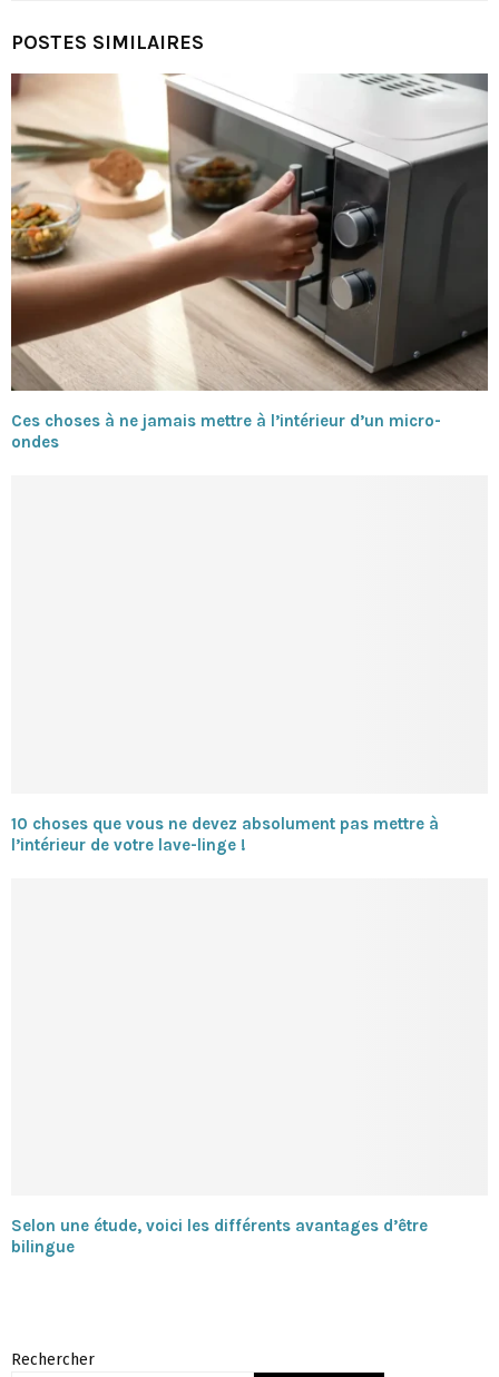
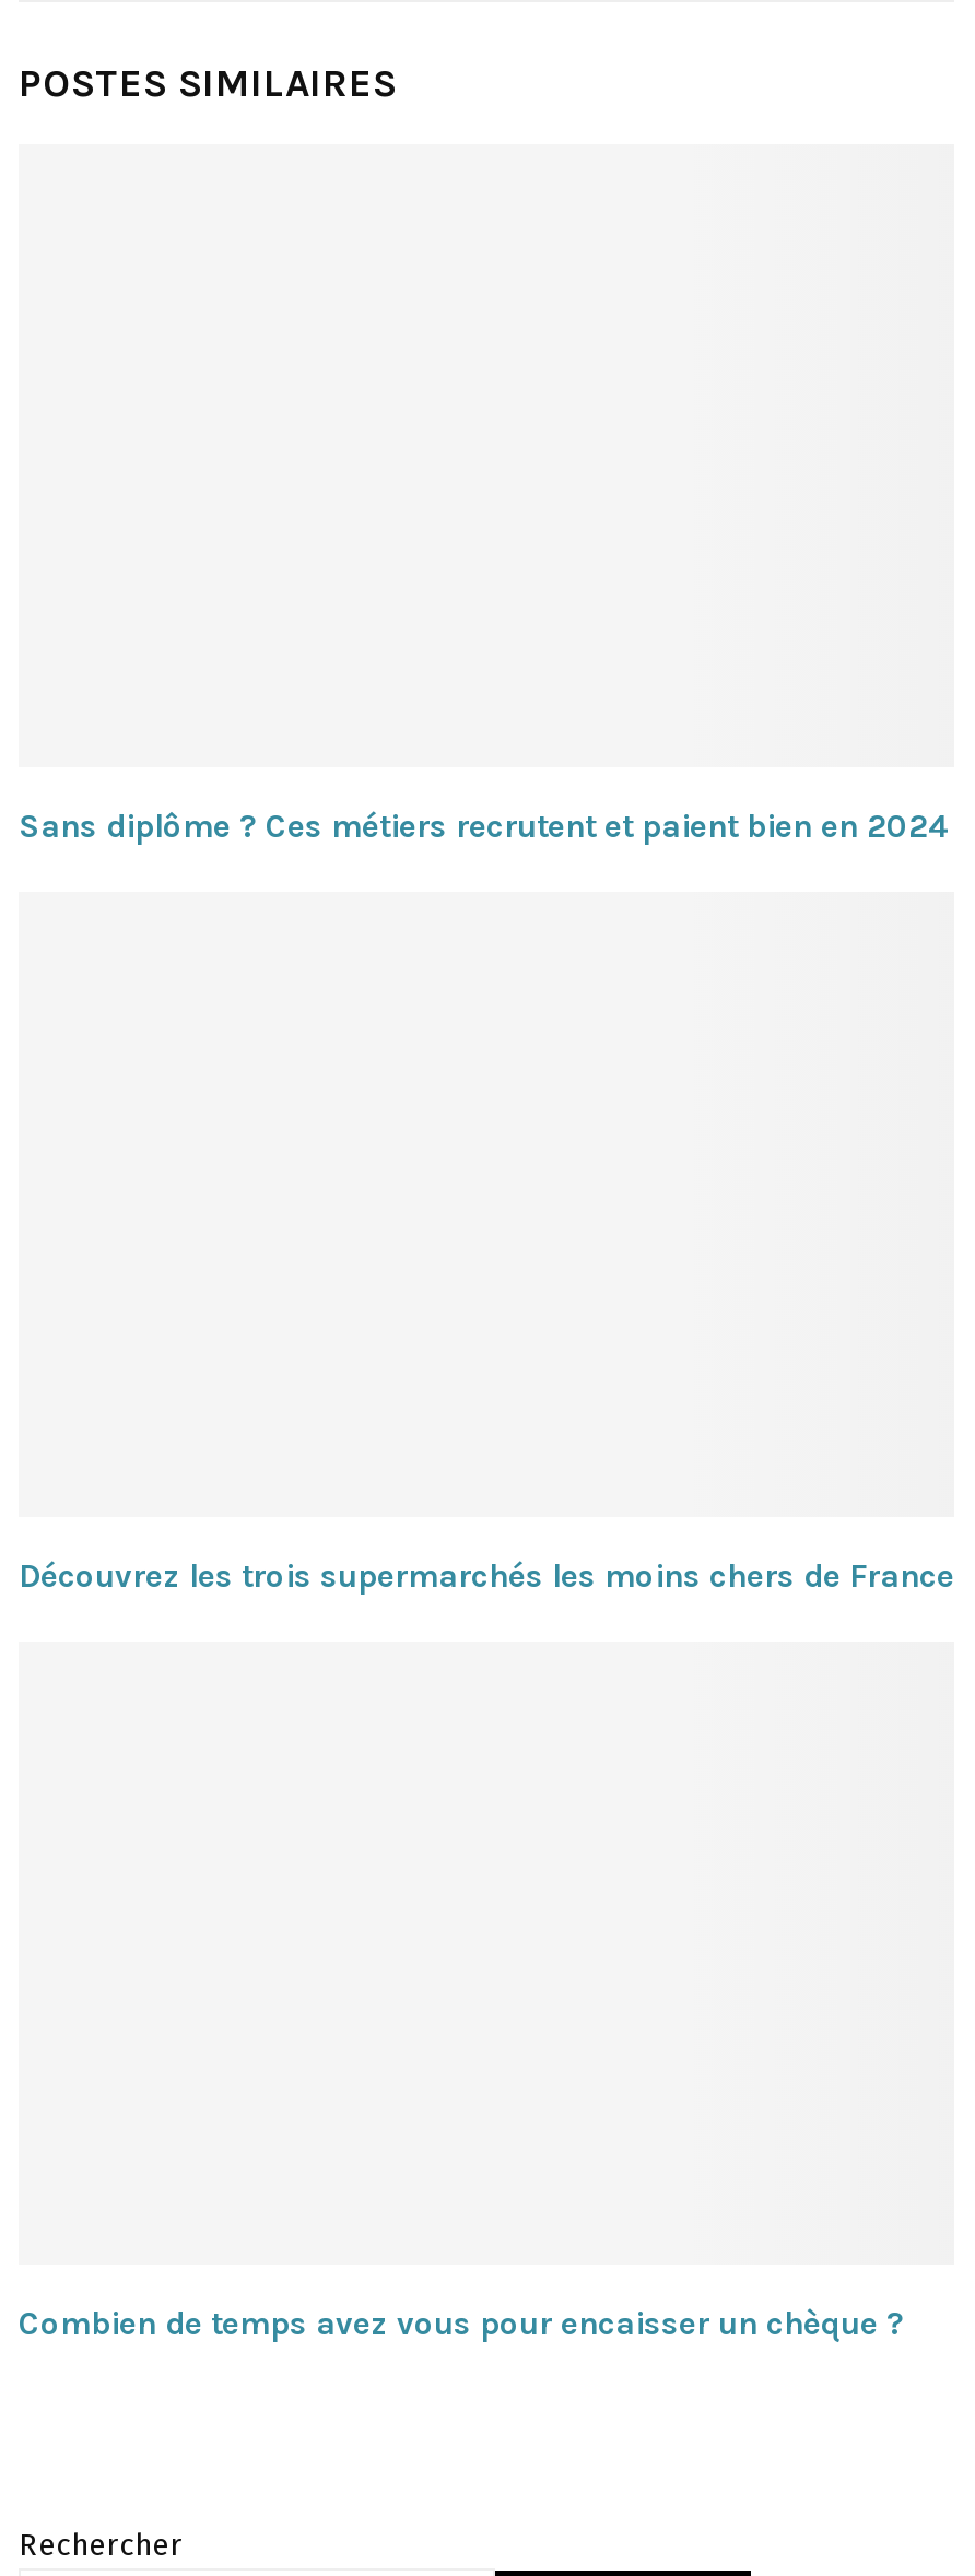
- [image]

- Ces choses à ne jamais mettre à l’intérieur d’un micro-
- ondes
+ Sans diplôme ? Ces métiers recrutent et paient bien en 2024

- 10 choses que vous ne devez absolument pas mettre à
- l’intérieur de votre lave-linge !
+ Découvrez les trois supermarchés les moins chers de France

- Selon une étude, voici les différents avantages d’être
- bilingue
+ Combien de temps avez vous pour encaisser un chèque ?
